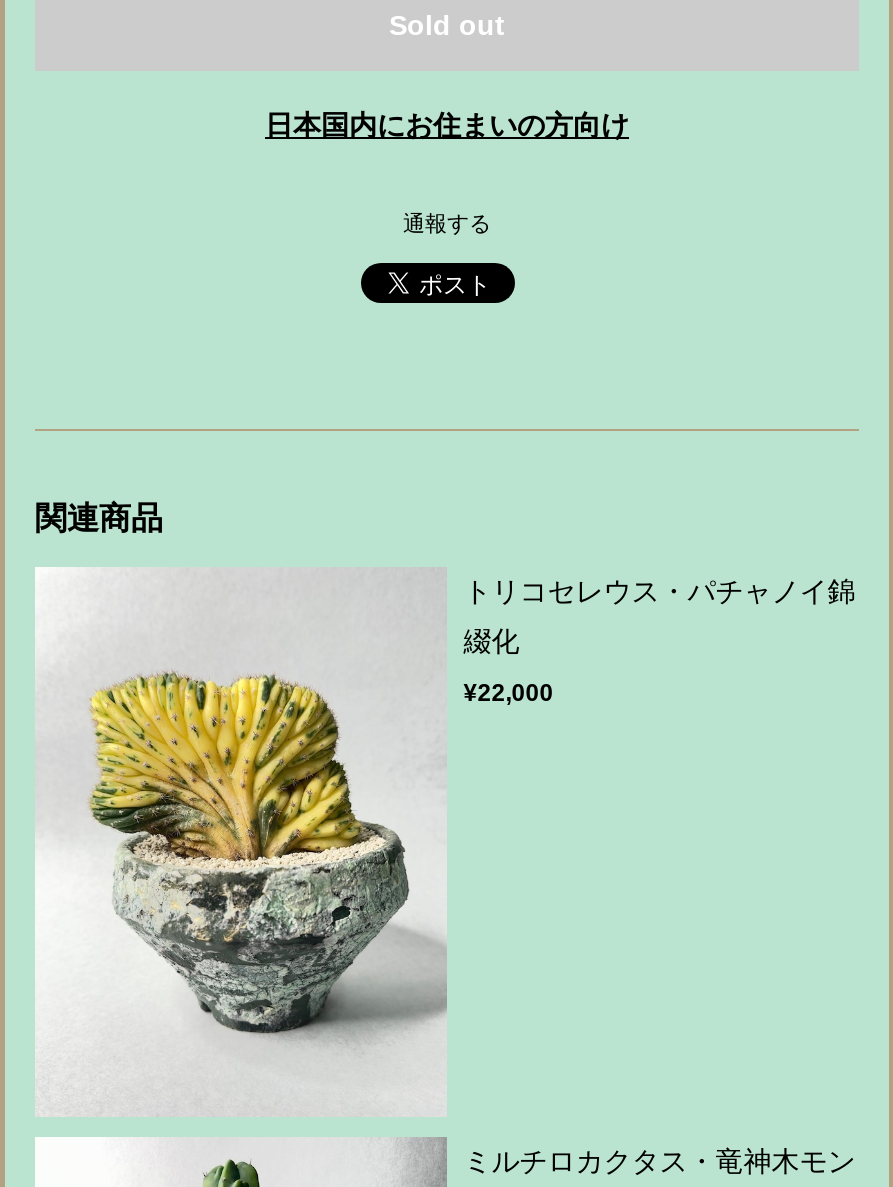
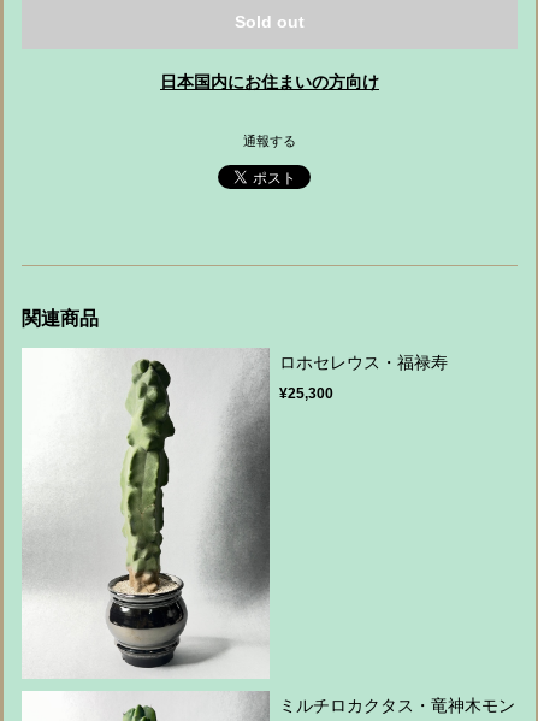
- [image]
- トリコセレウス・パチャノイ錦
- 綴化
- ¥22,000
+ [image]
+ ロホセレウス・福禄寿
+ ¥25,300
